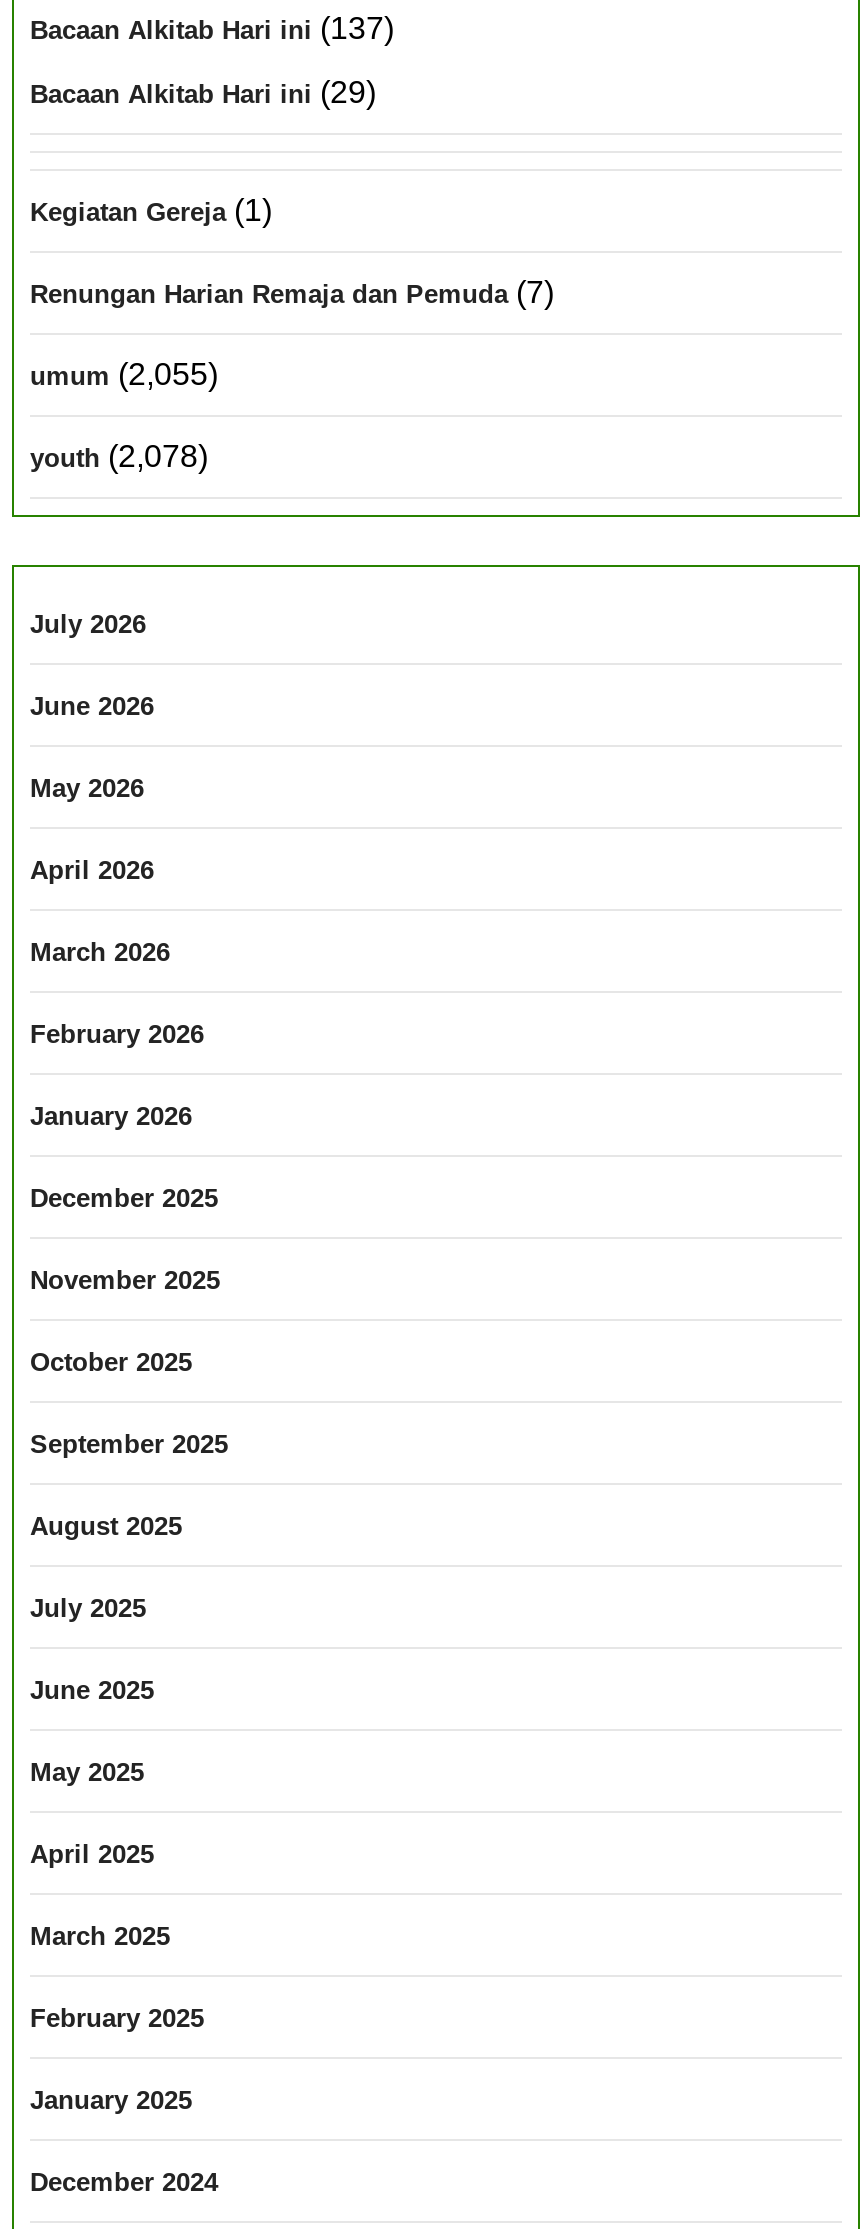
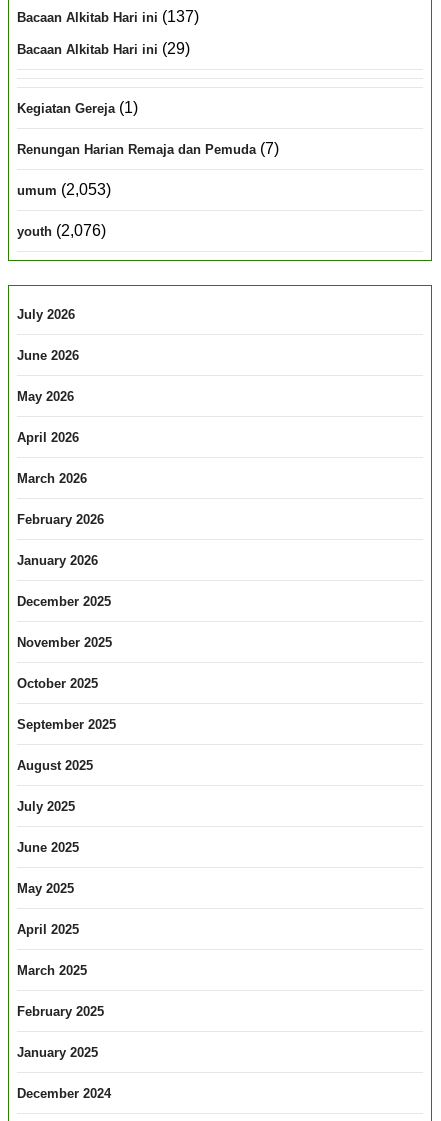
- umum (2,055)
+ umum (2,053)

- youth (2,078)
+ youth (2,076)
